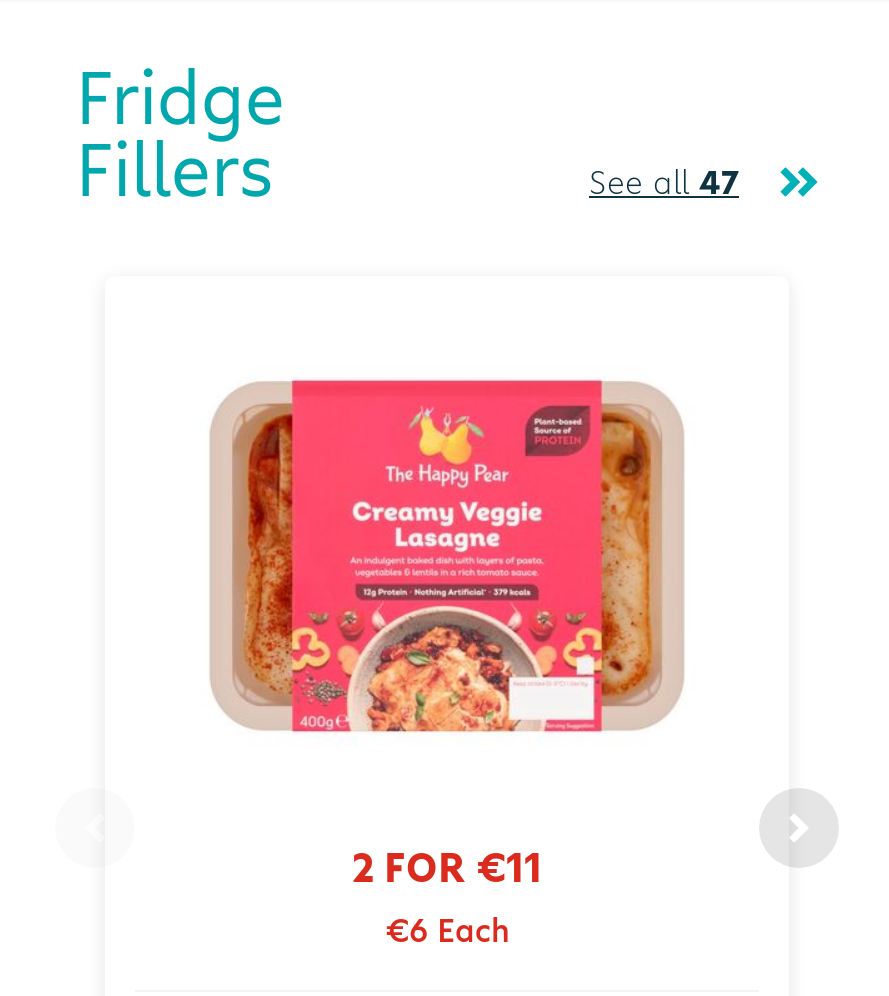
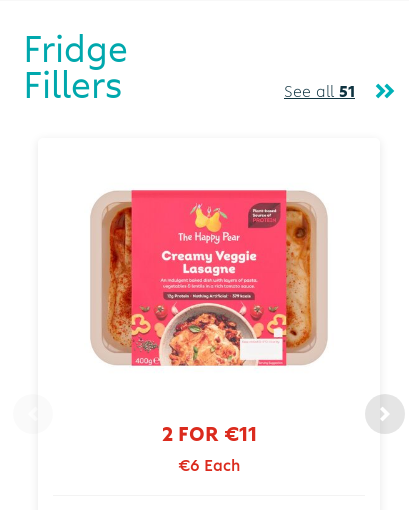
- See all 47
+ See all 51
